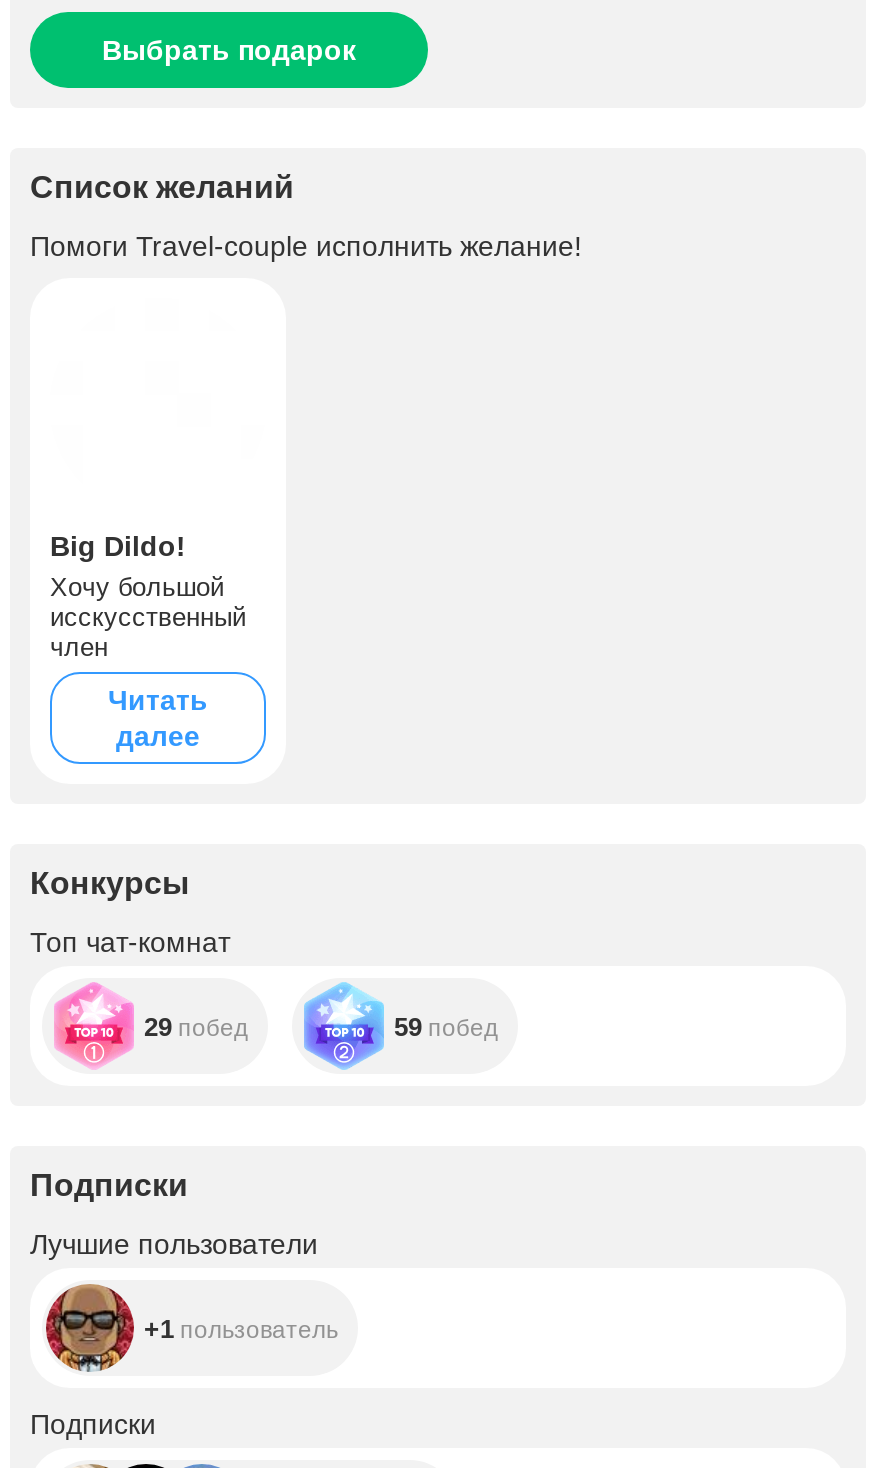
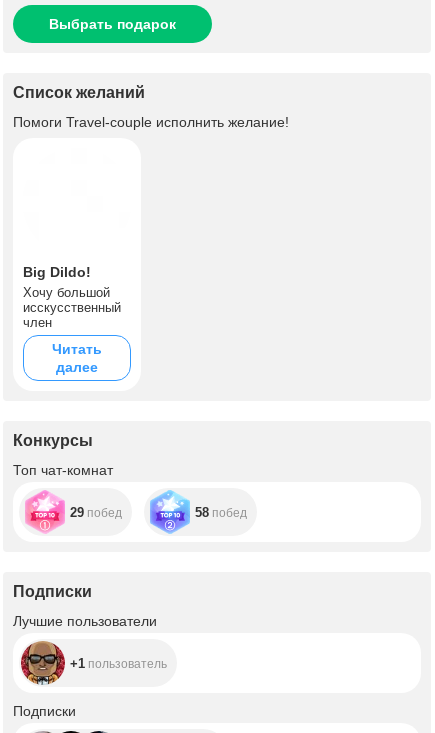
- 59 побед
+ 58 побед
